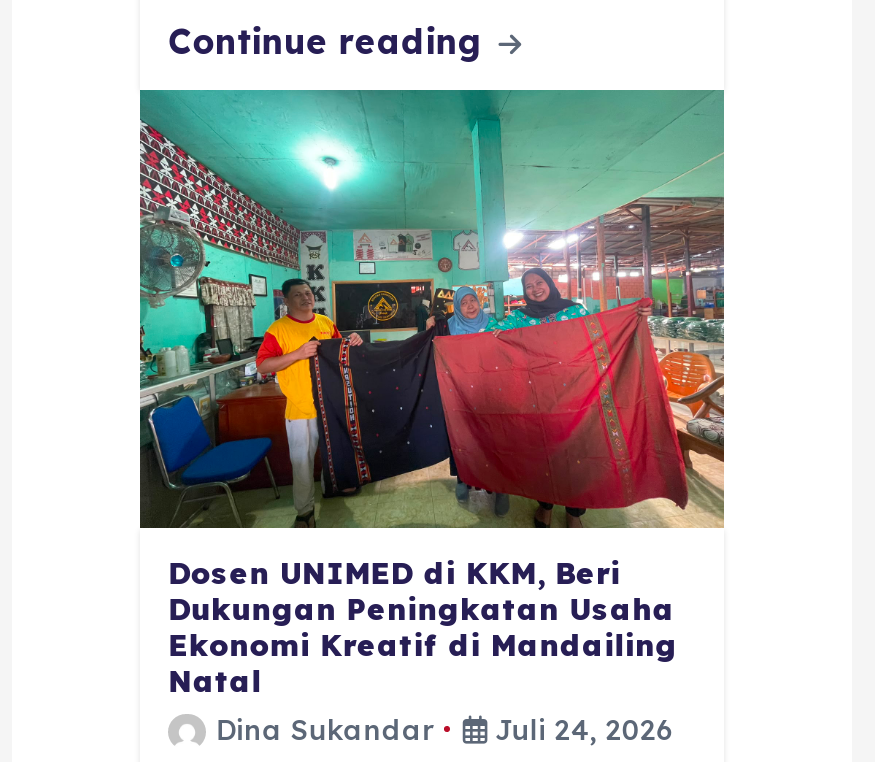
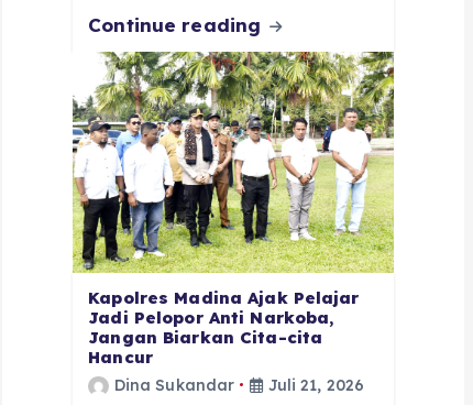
- [image]
- Dosen UNIMED di KKM, Beri
- Dukungan Peningkatan Usaha
- Ekonomi Kreatif di Mandailing
- Natal
+ [image]
+ Kapolres Madina Ajak Pelajar
+ Jadi Pelopor Anti Narkoba,
+ Jangan Biarkan Cita-cita
+ Hancur

- Dina Sukandar Juli 24, 2026
+ Dina Sukandar Juli 21, 2026
